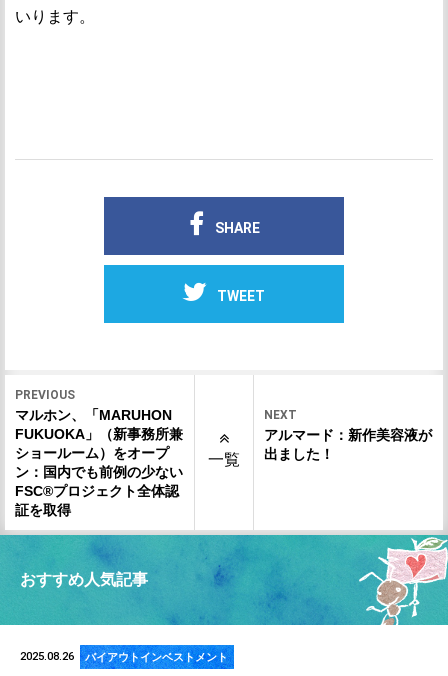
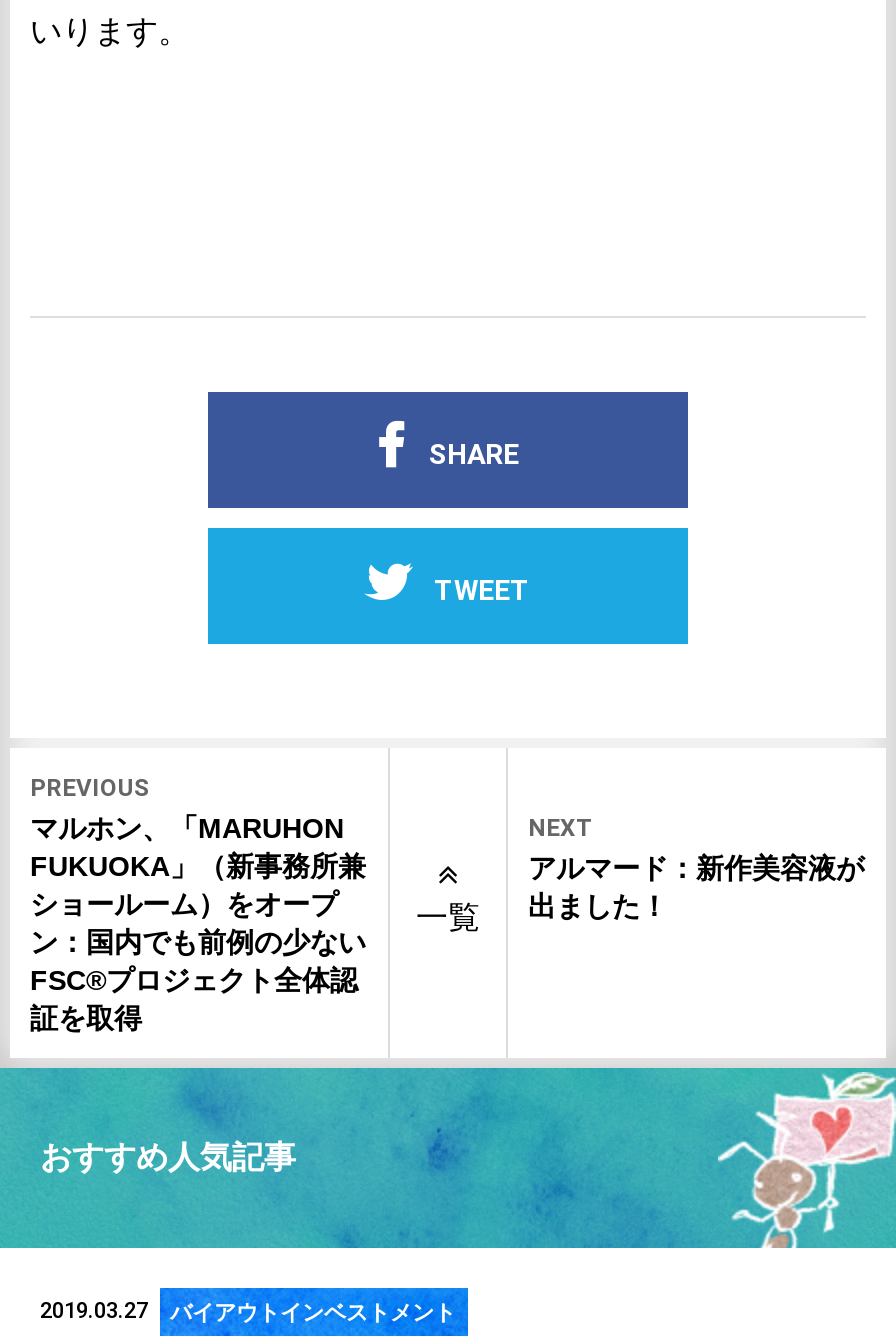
- 2025.08.26 バイアウトインベストメント
+ 2019.03.27 バイアウトインベストメント
